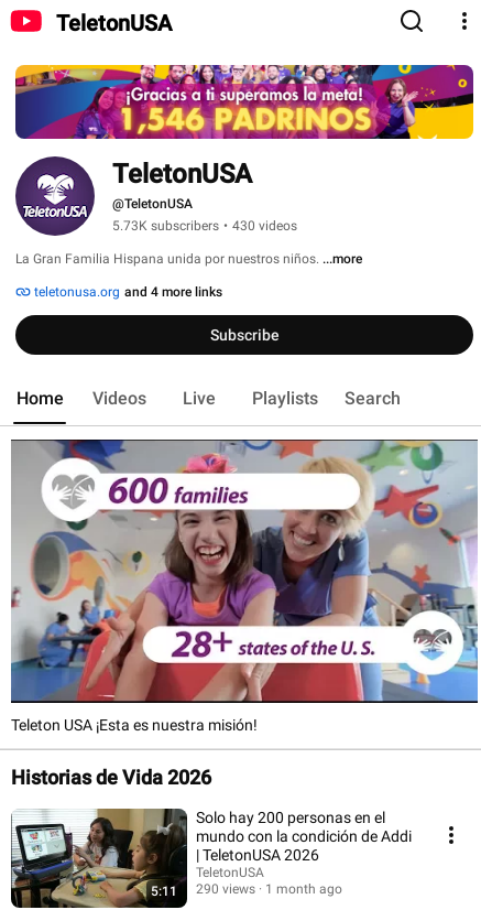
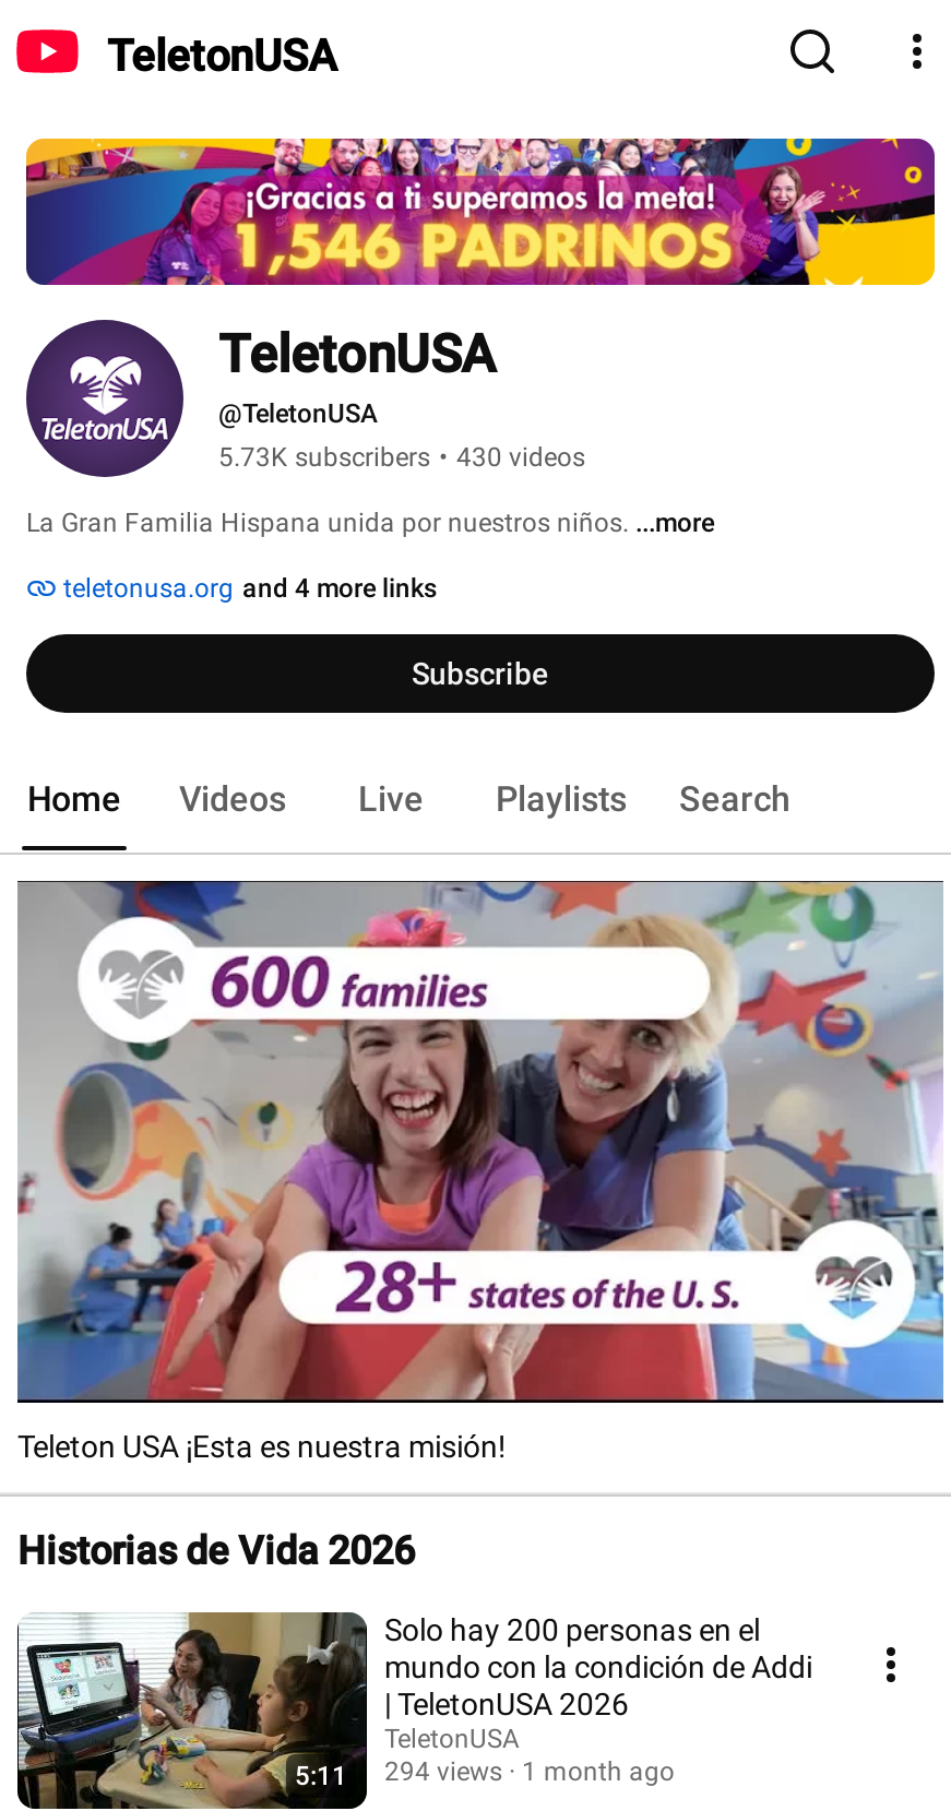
- 5:11 290 views 1 month ago
+ 5:11 294 views 1 month ago
